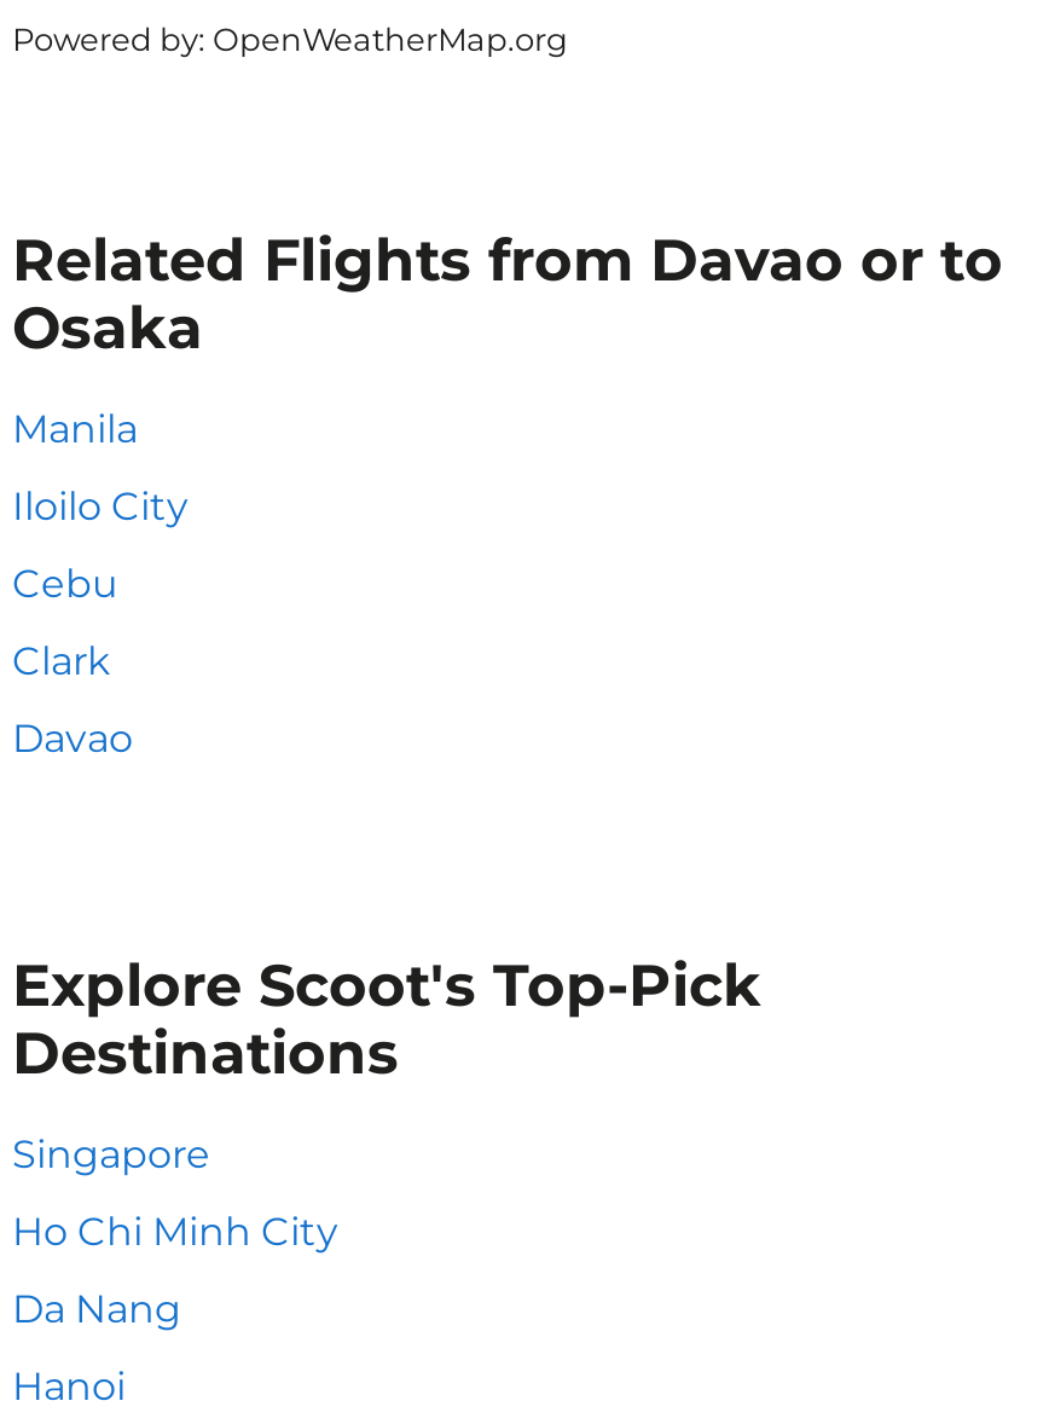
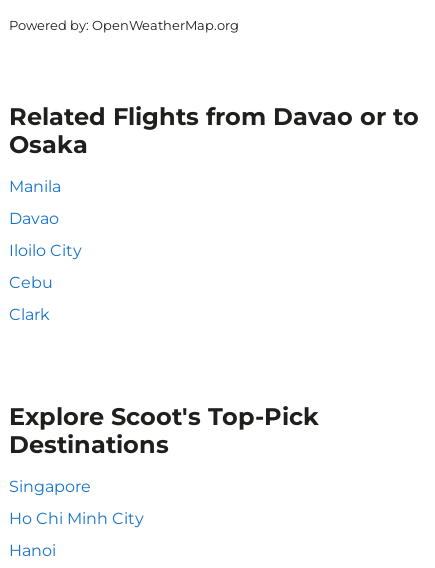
moved down: Iloilo City | Cebu | Clark

moved up: Davao

- Da Nang
